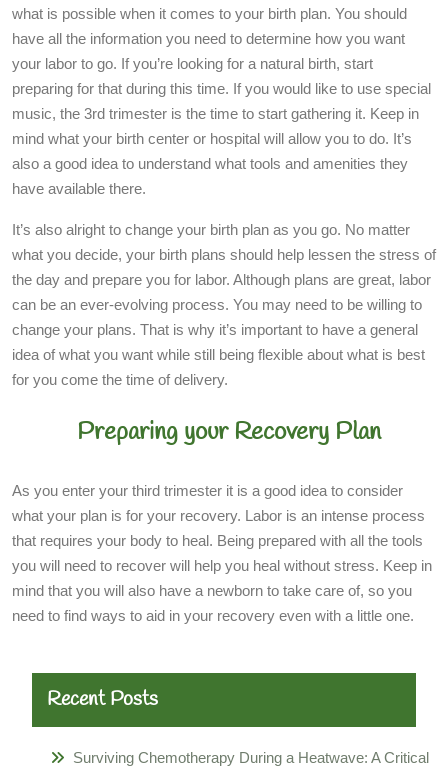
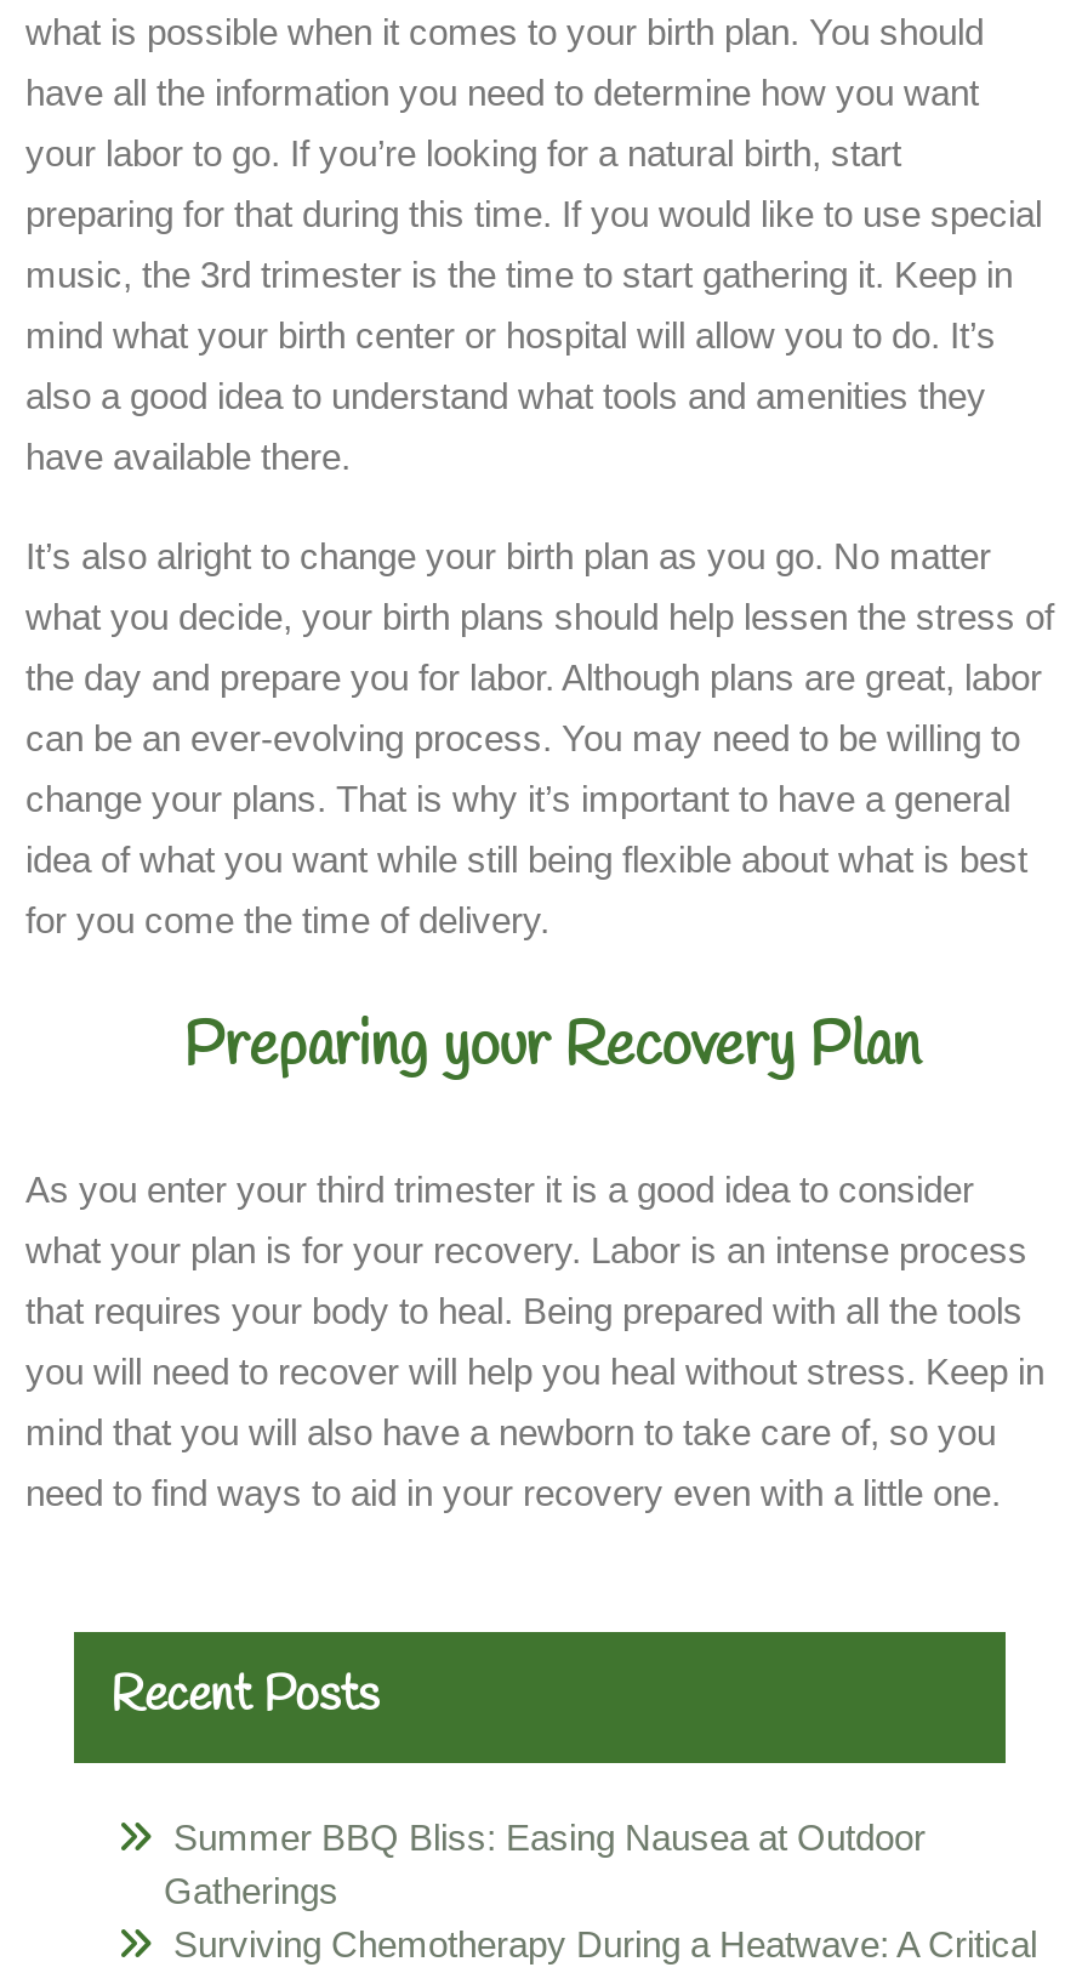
+ Summer BBQ Bliss: Easing Nausea at Outdoor
+ Gatherings
